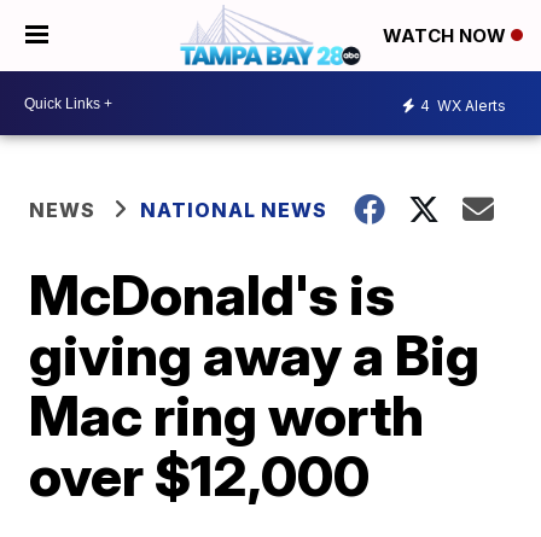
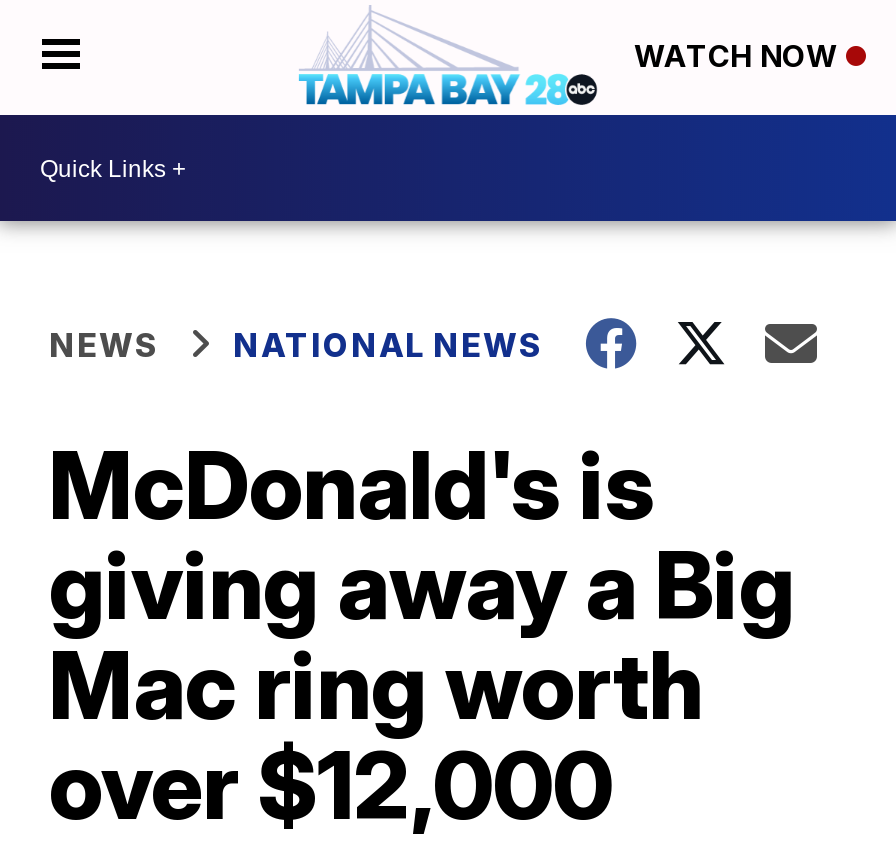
- 4 WX Alerts
